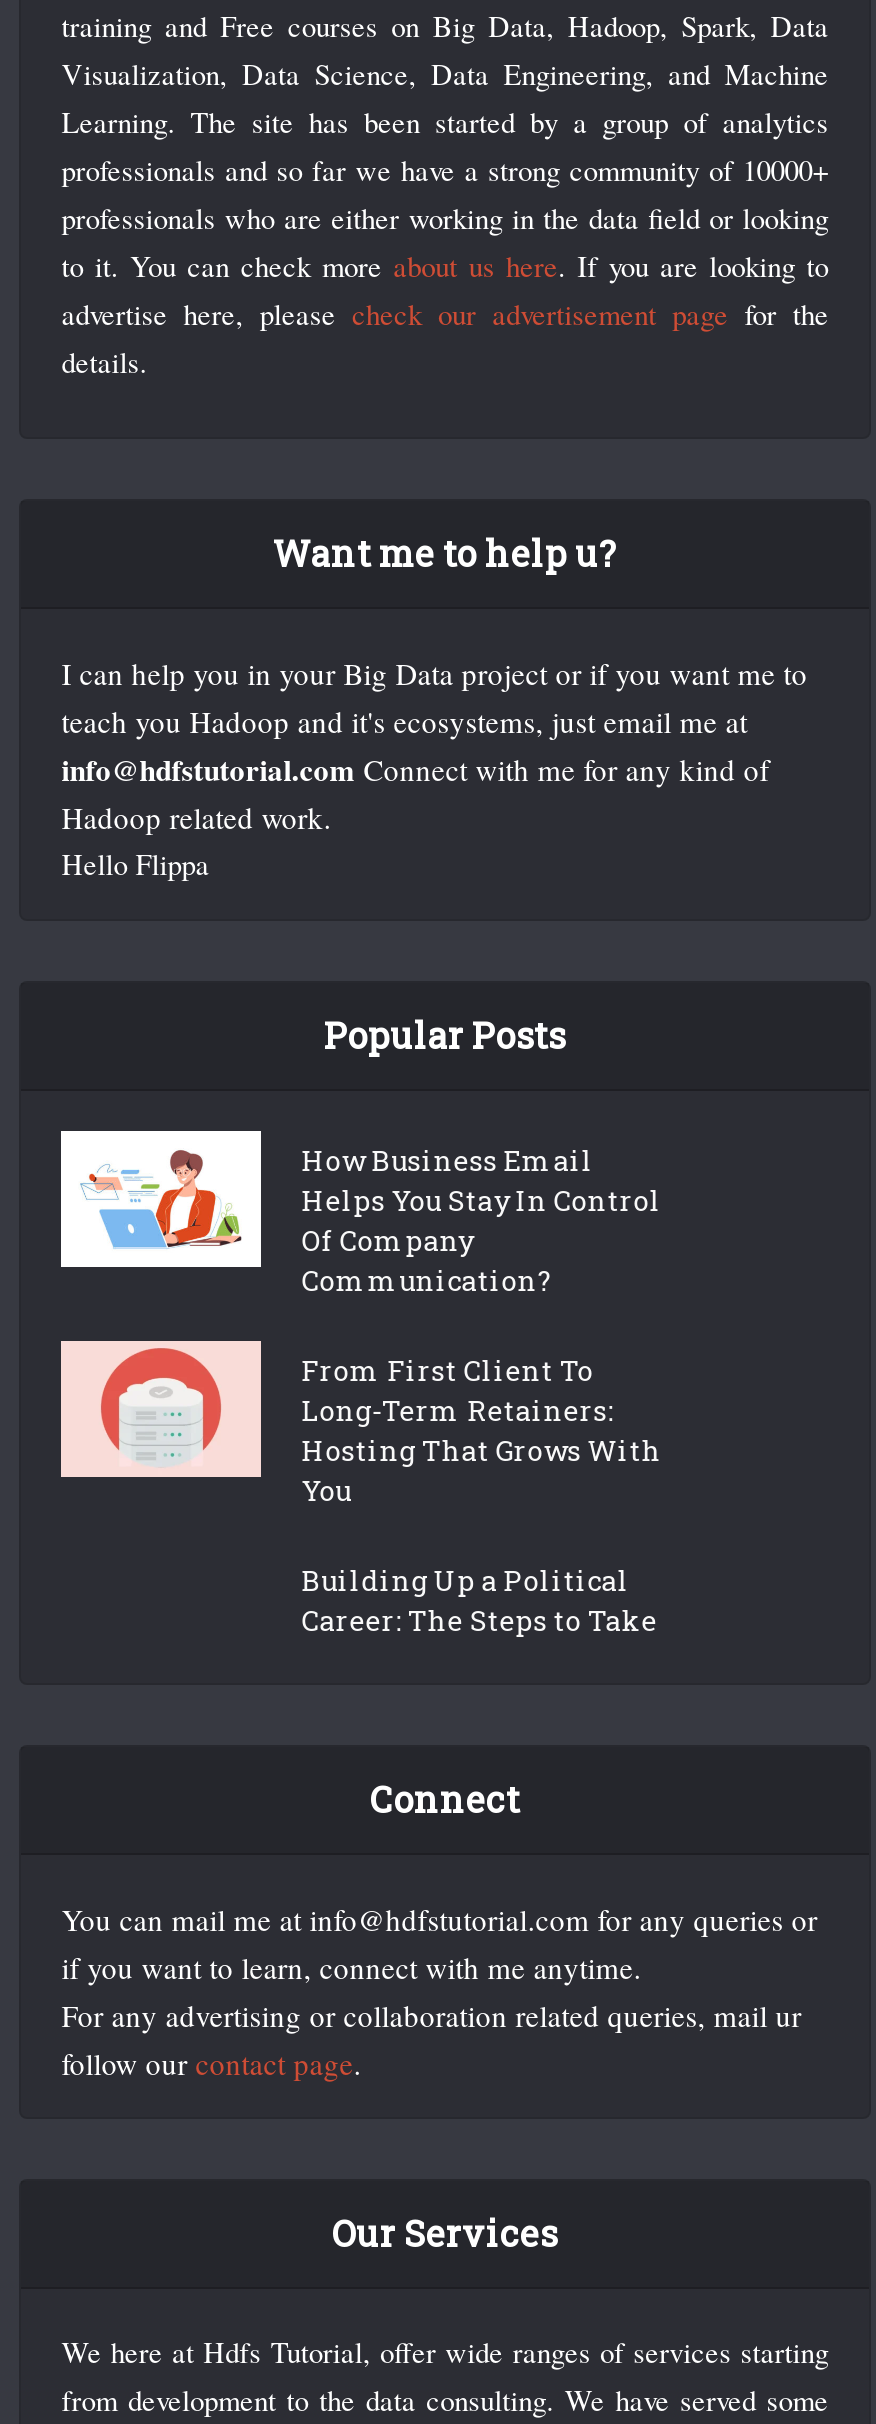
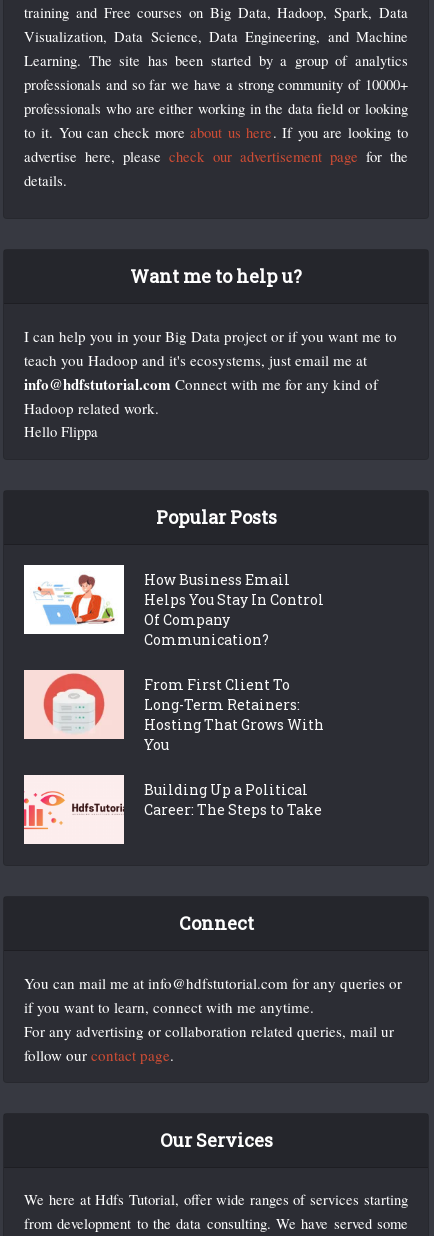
+ [image]
